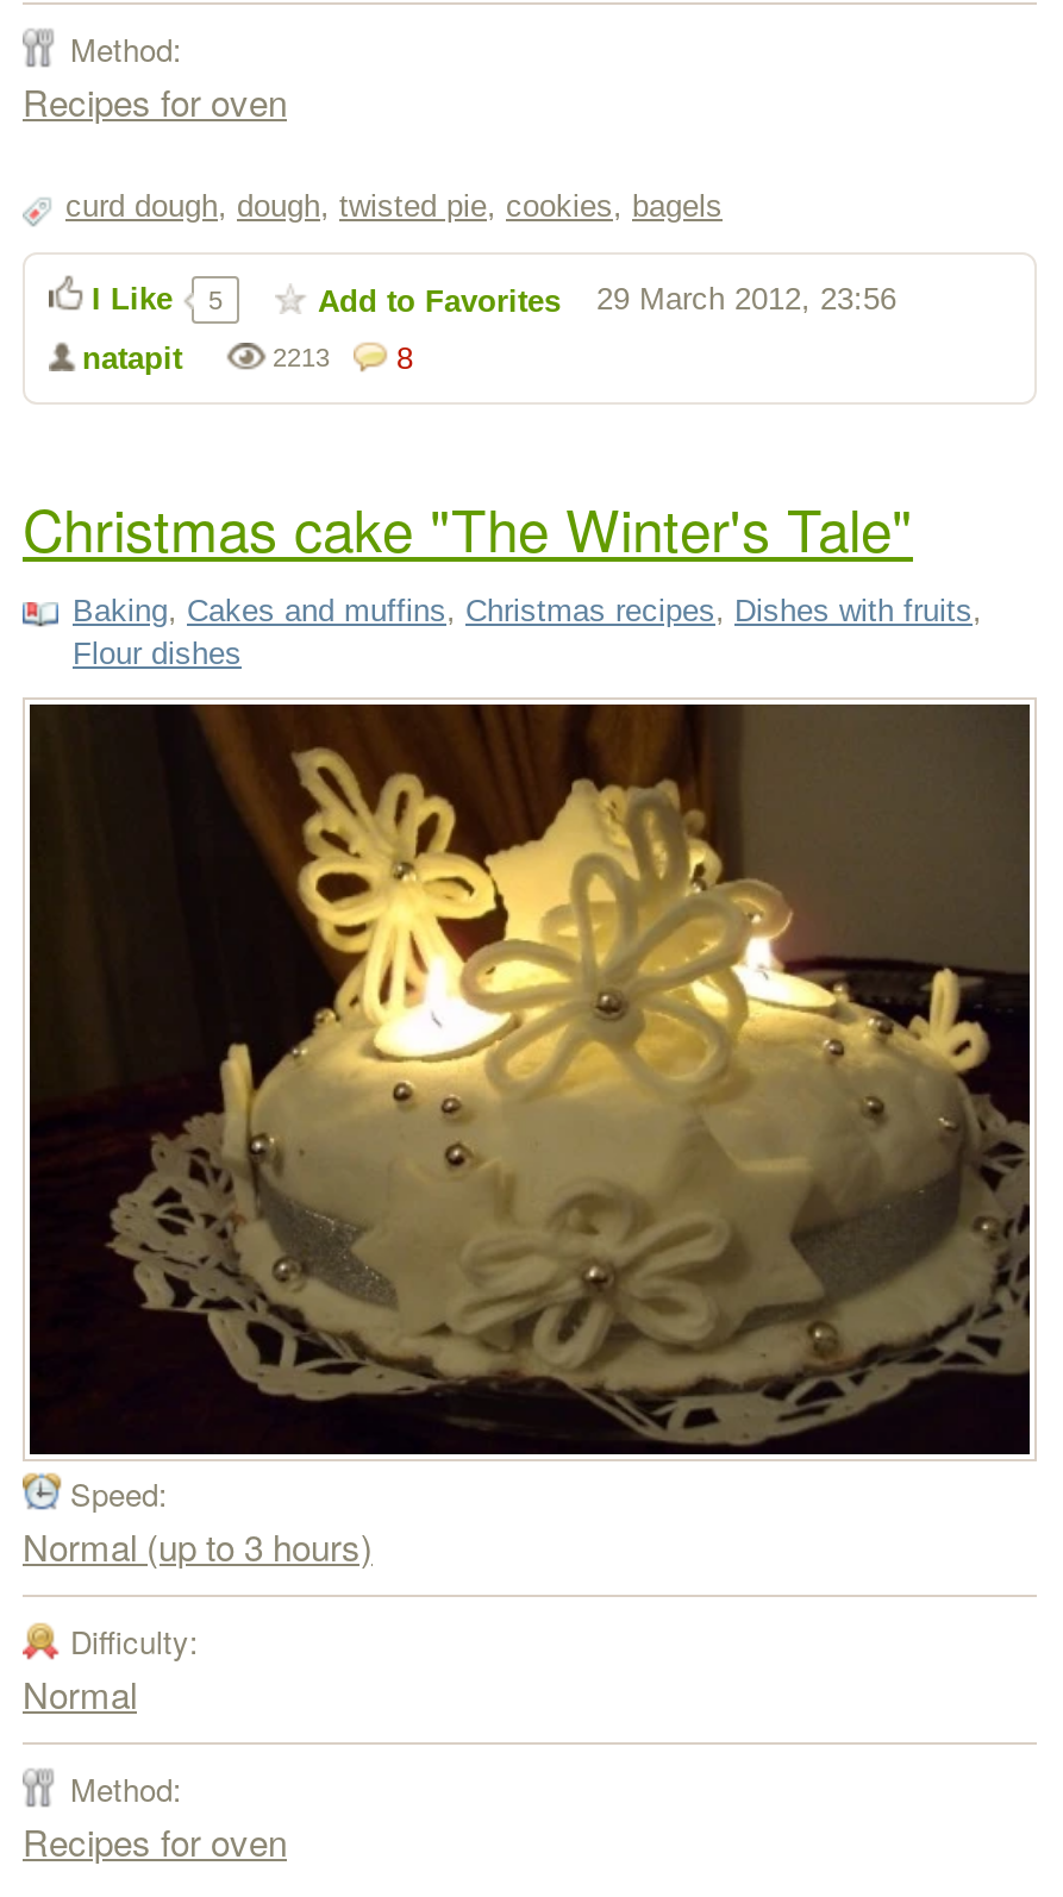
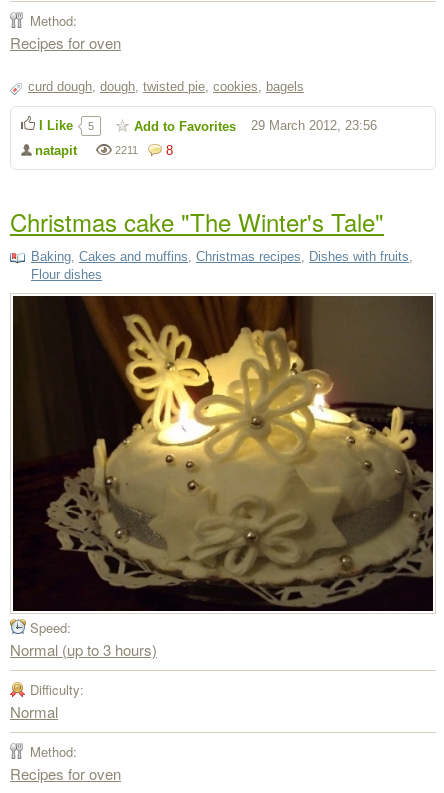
- 2213
+ 2211
